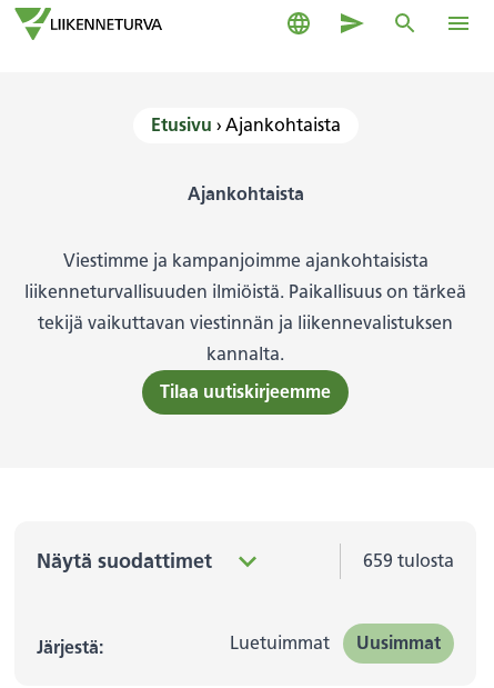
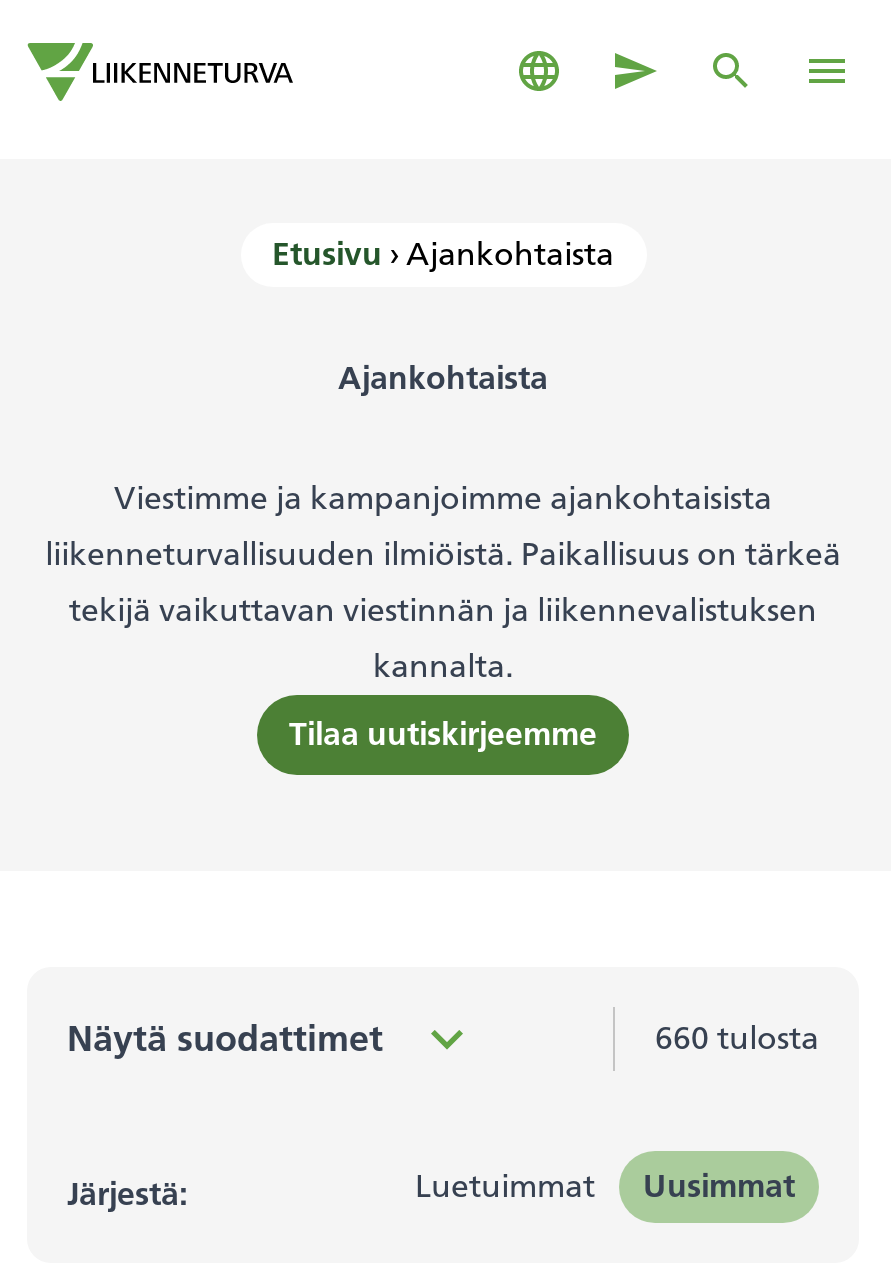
- 659 tulosta
+ 660 tulosta
